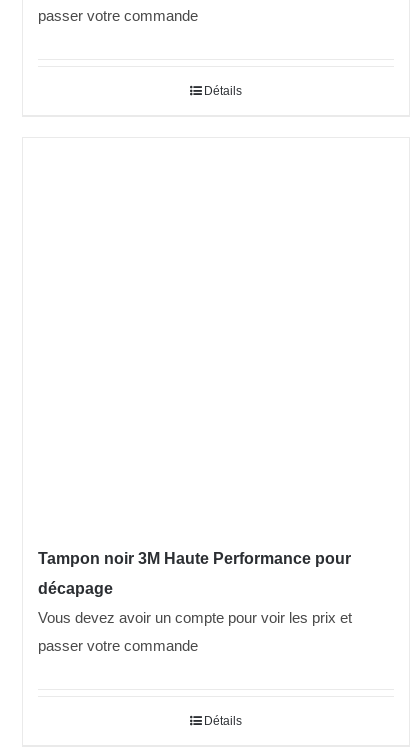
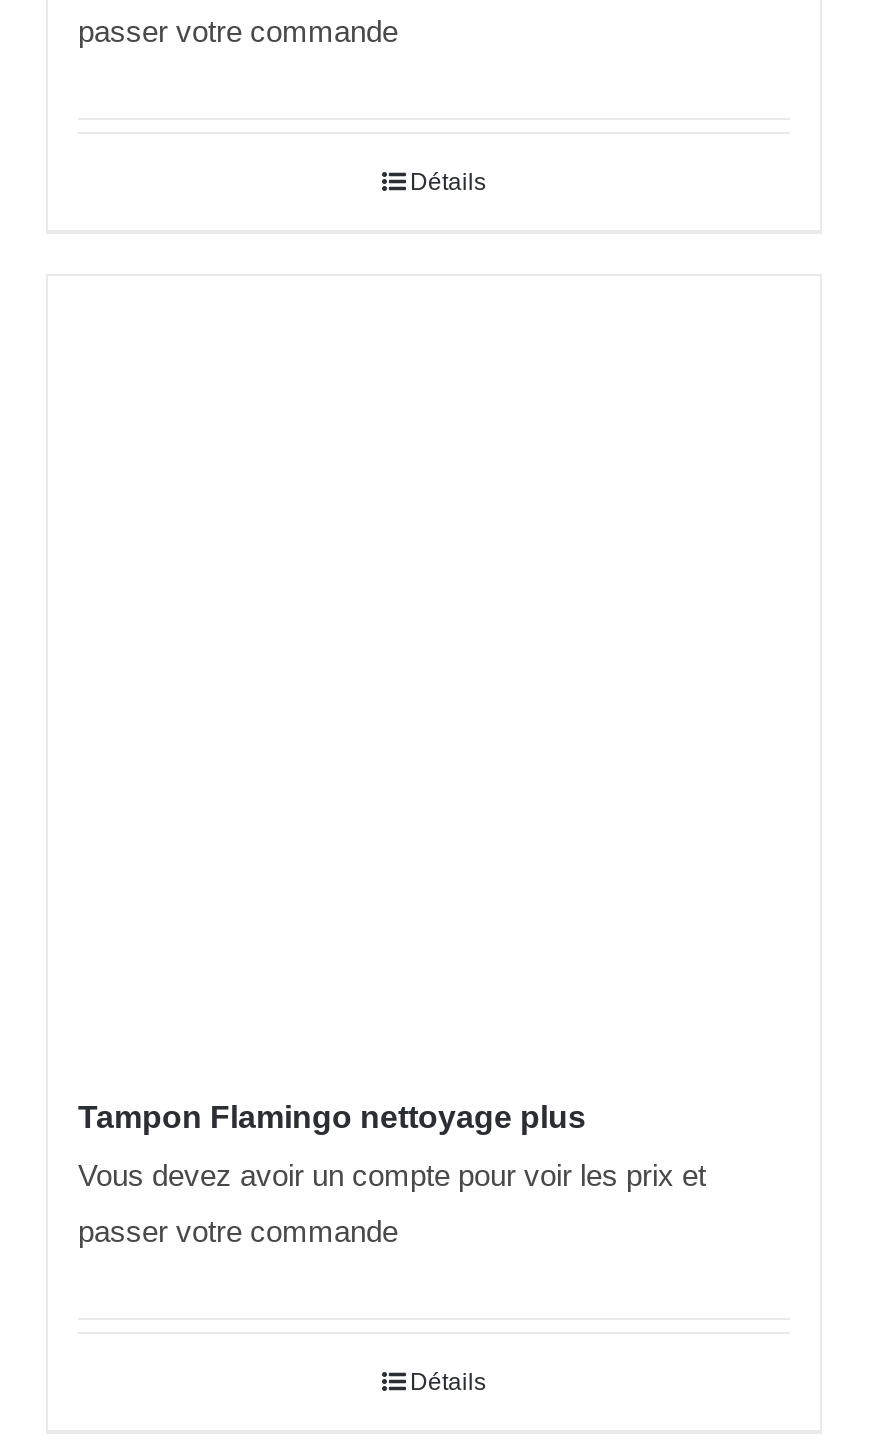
- Tampon noir 3M Haute Performance pour
- décapage
+ Tampon Flamingo nettoyage plus
